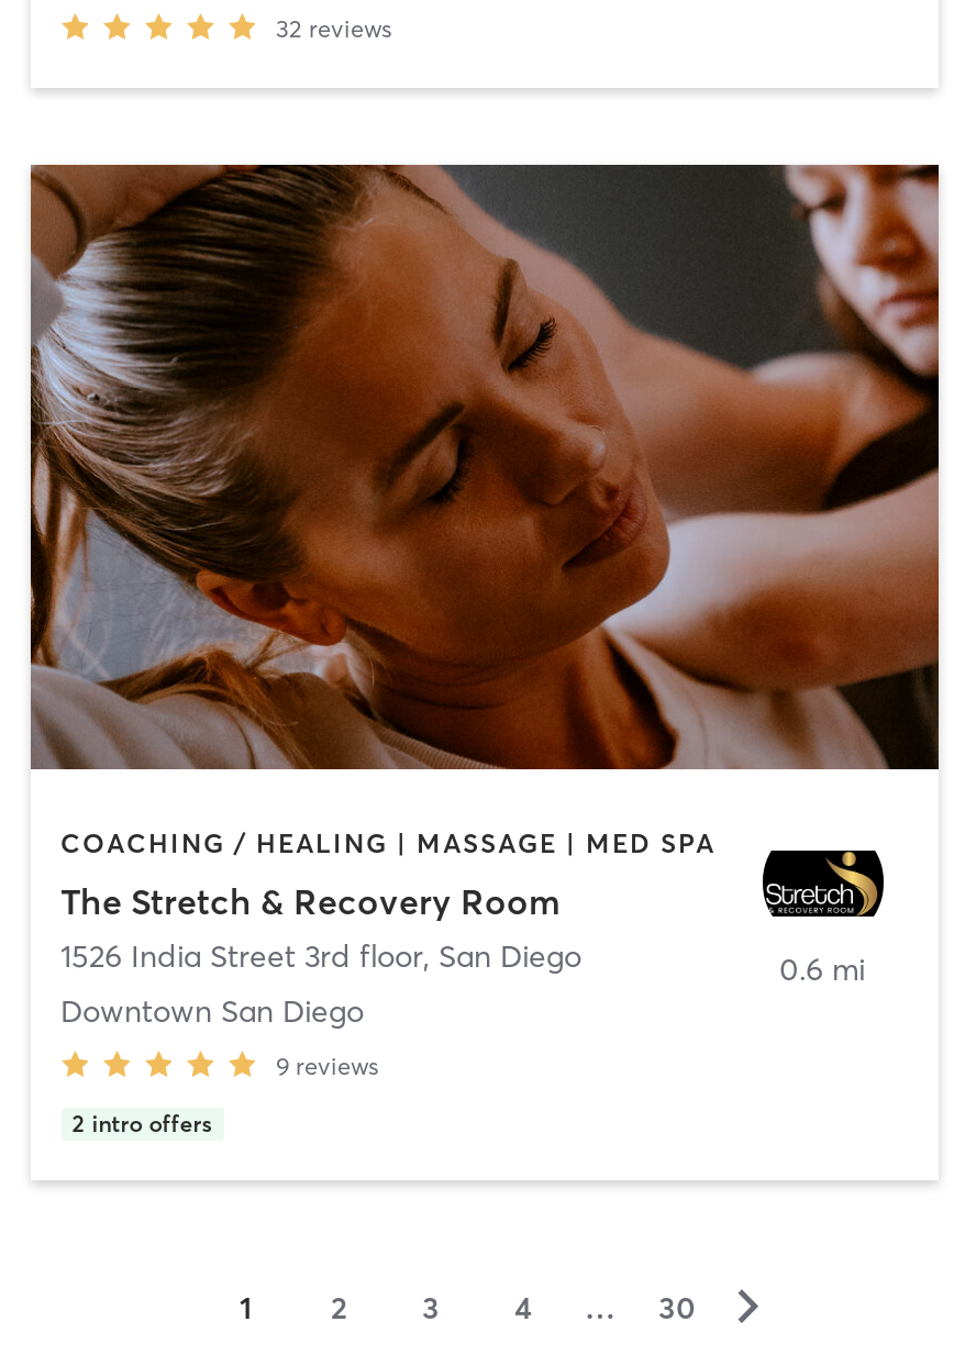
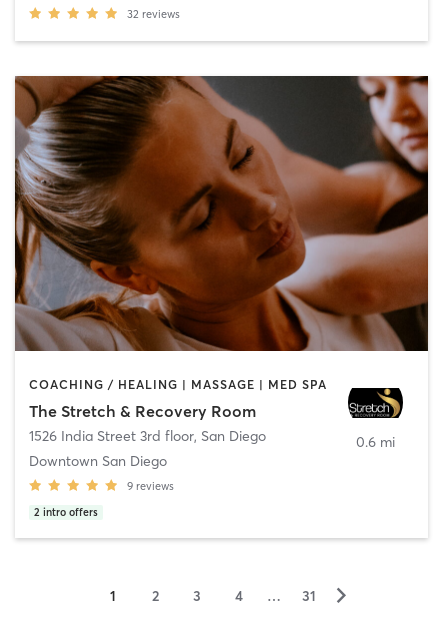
- 30
+ 31
